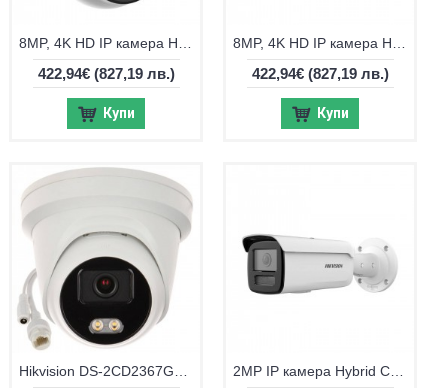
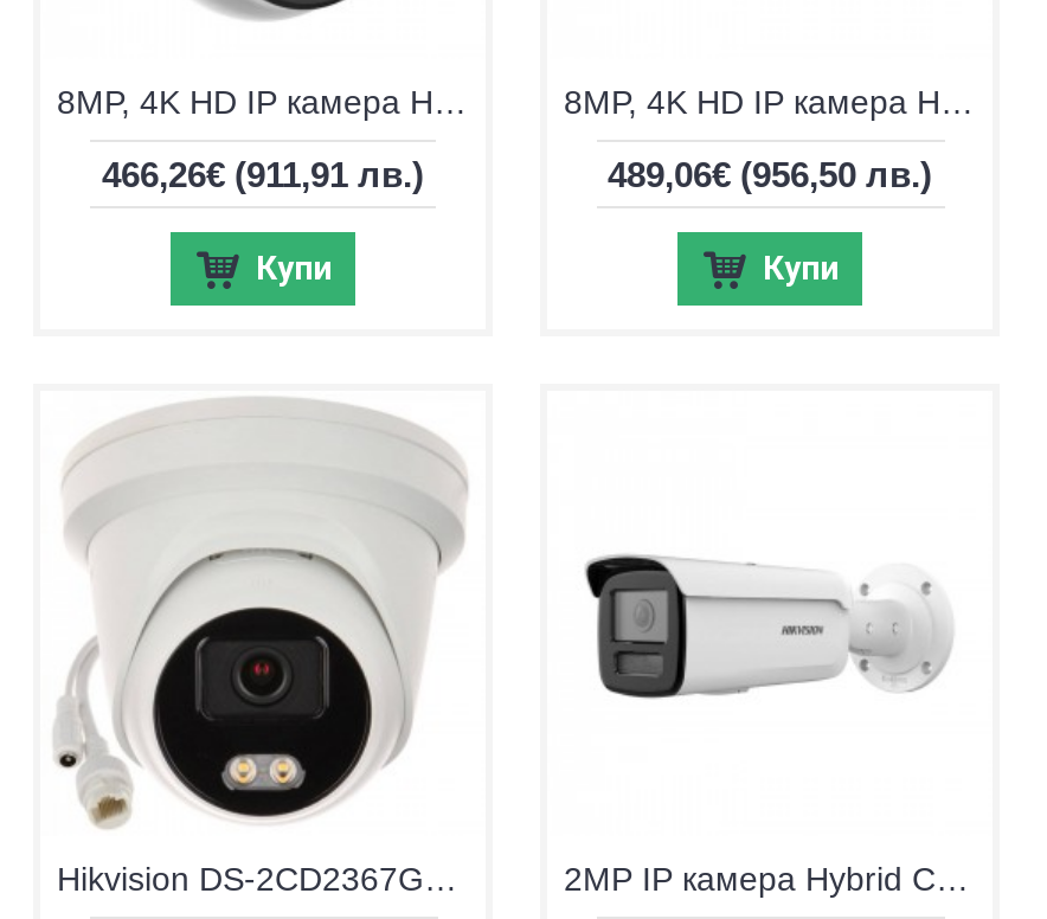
- 422,94€(827,19 лв.)
+ 466,26€(911,91 лв.)

- 422,94€(827,19 лв.)
+ 489,06€(956,50 лв.)
